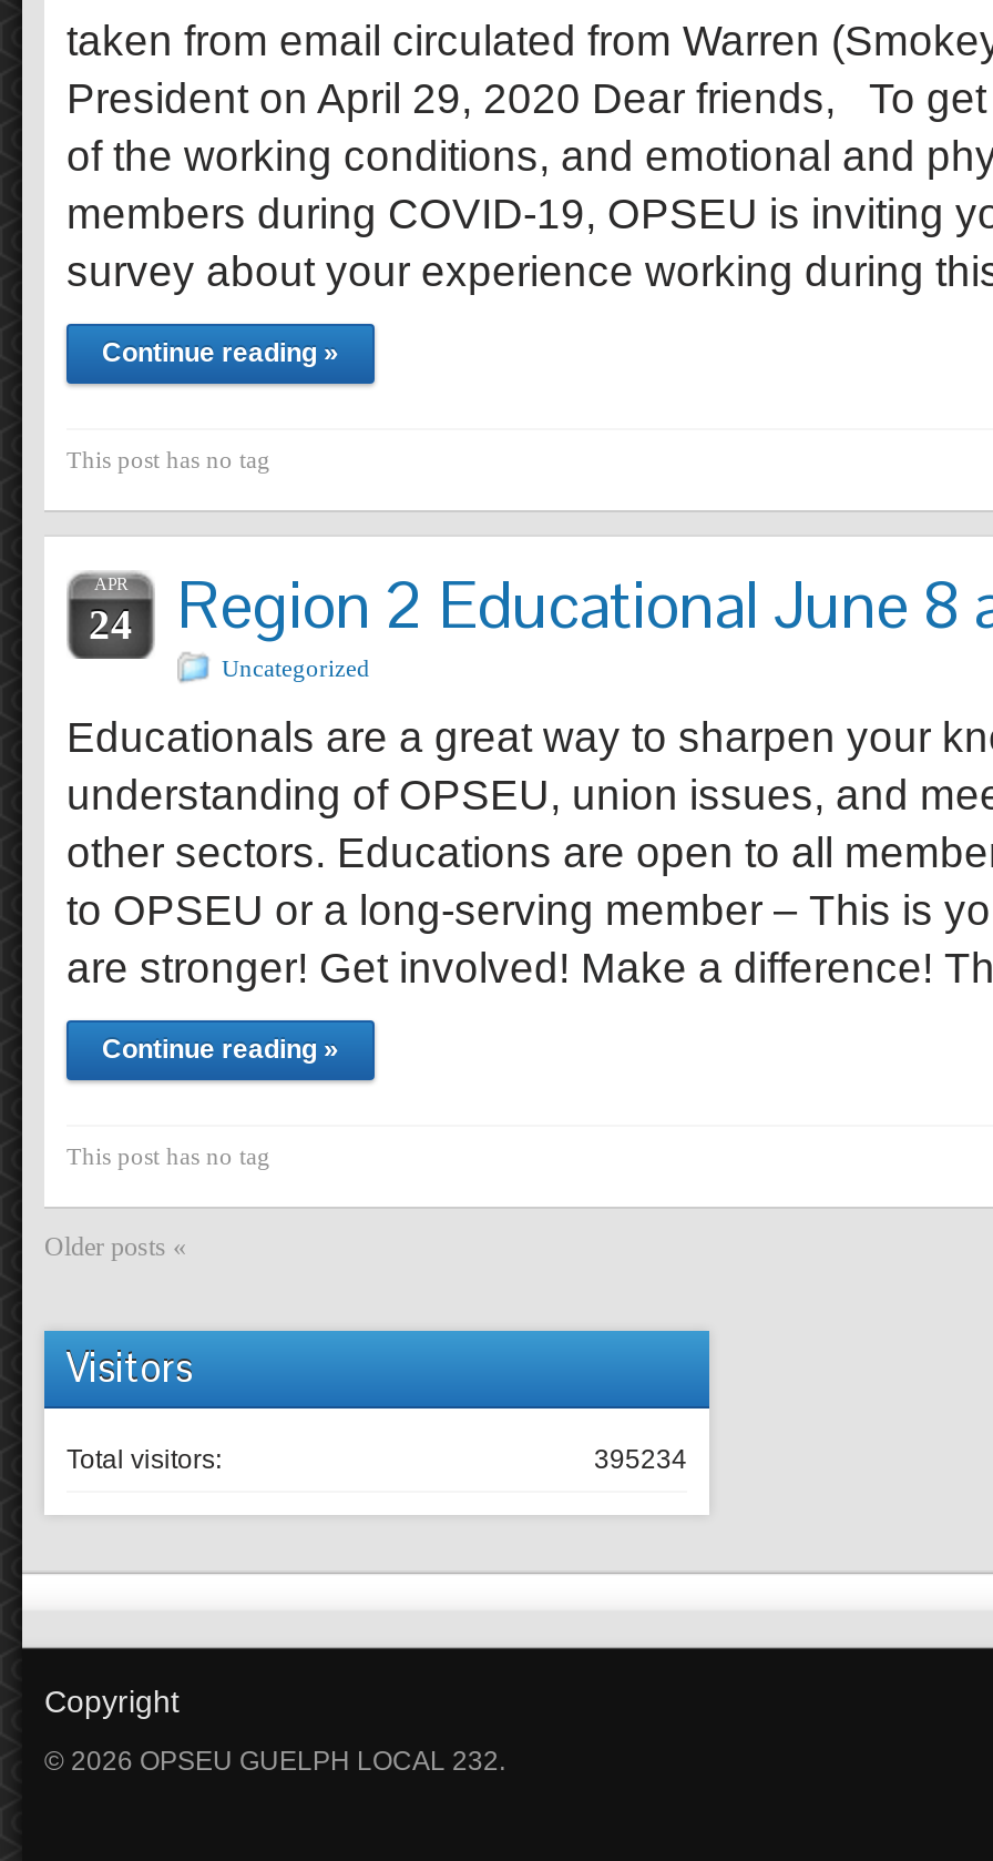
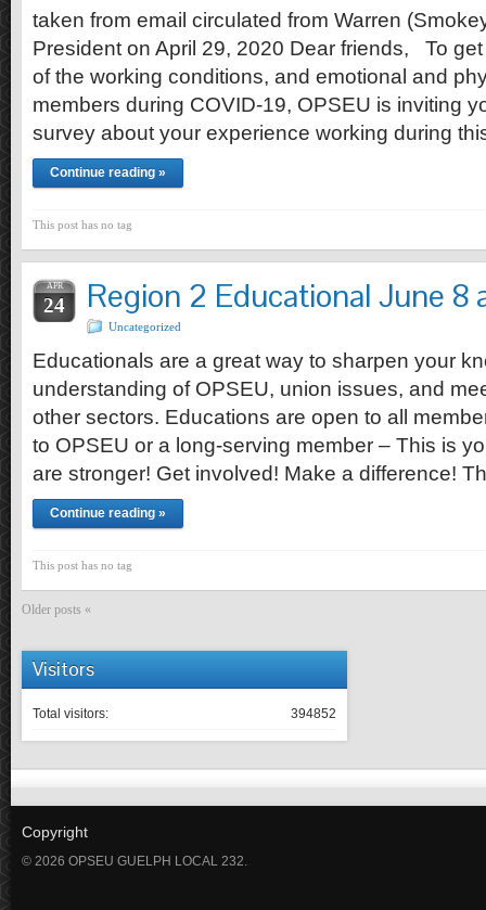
- 395234
+ 394852
